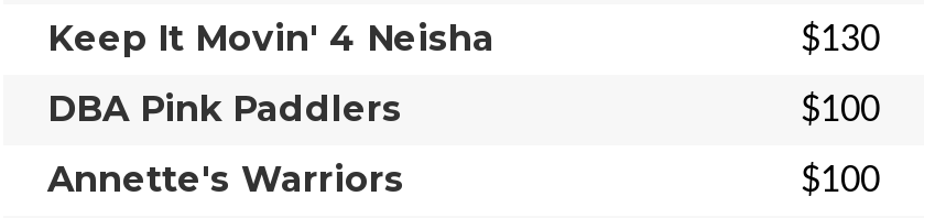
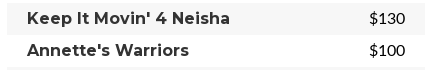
- DBA Pink Paddlers
- $100
